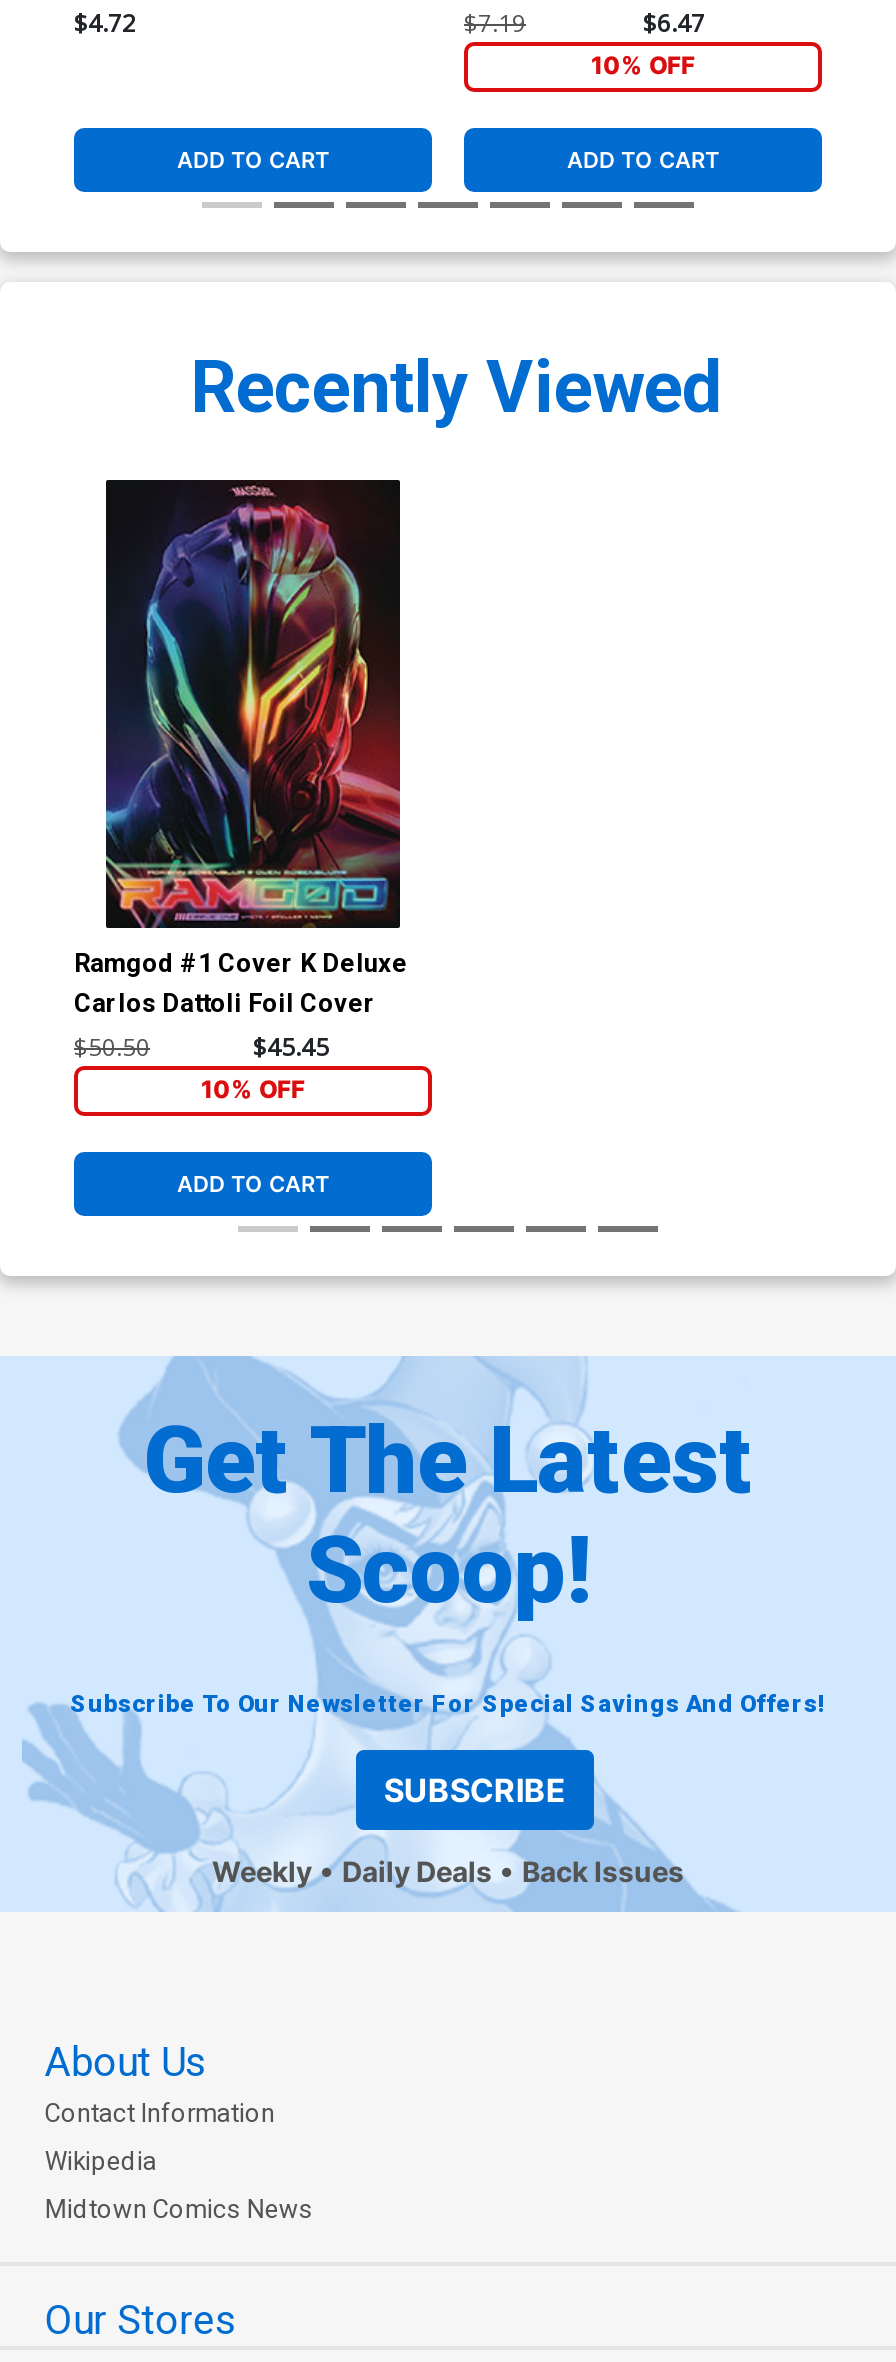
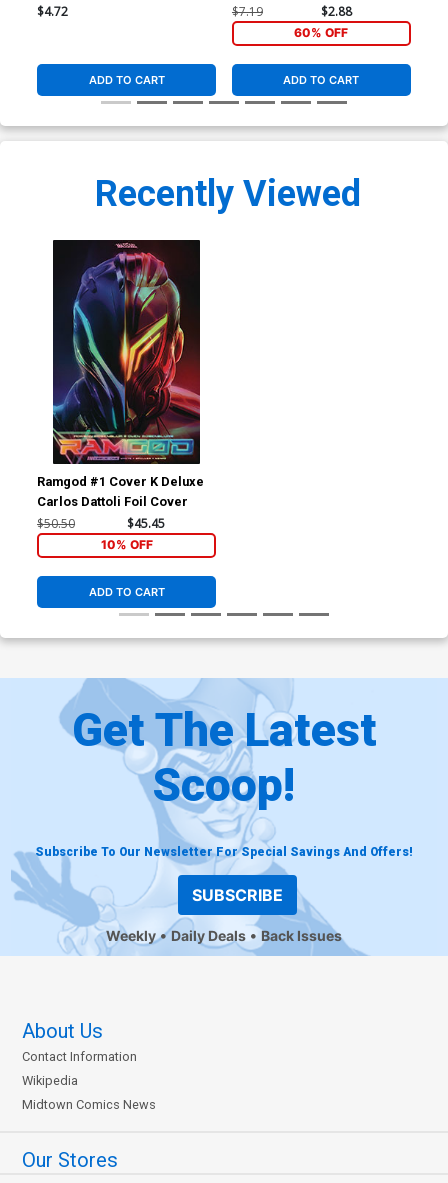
- $6.47
+ $2.88

- 10% OFF
+ 60% OFF
